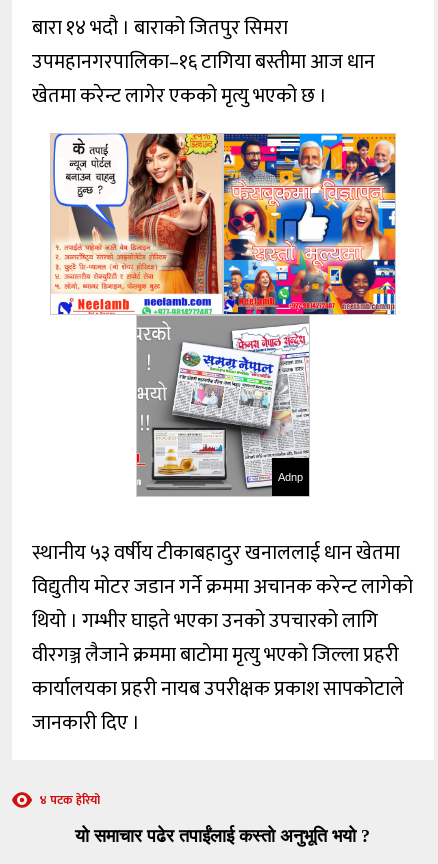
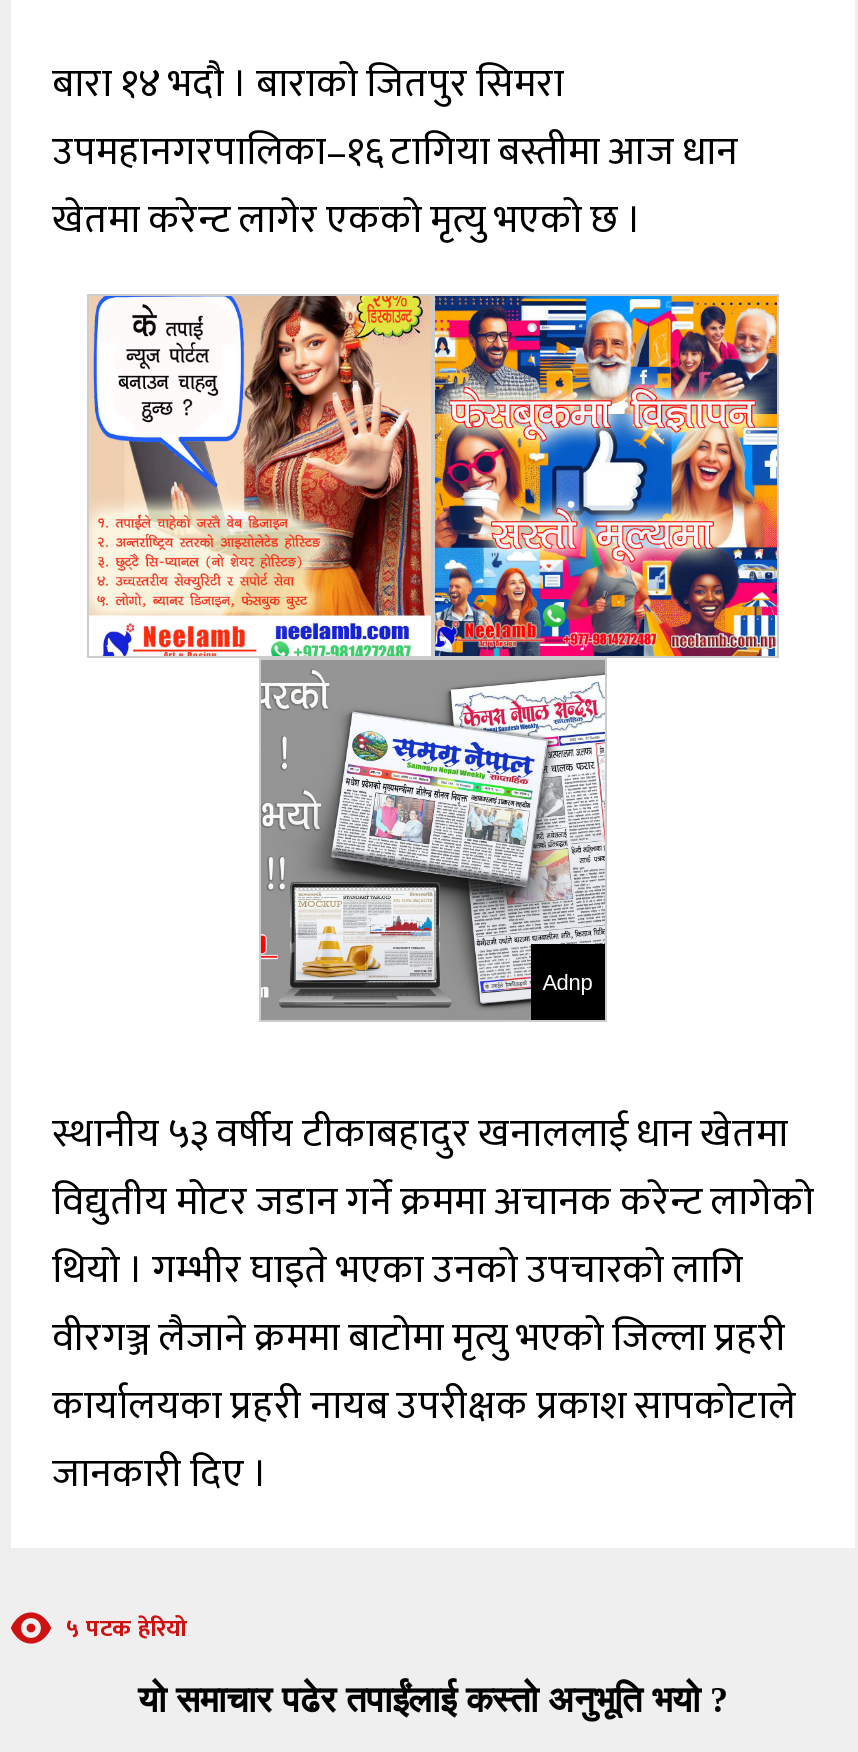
- ४ पटक हेरियो
+ ५ पटक हेरियो
